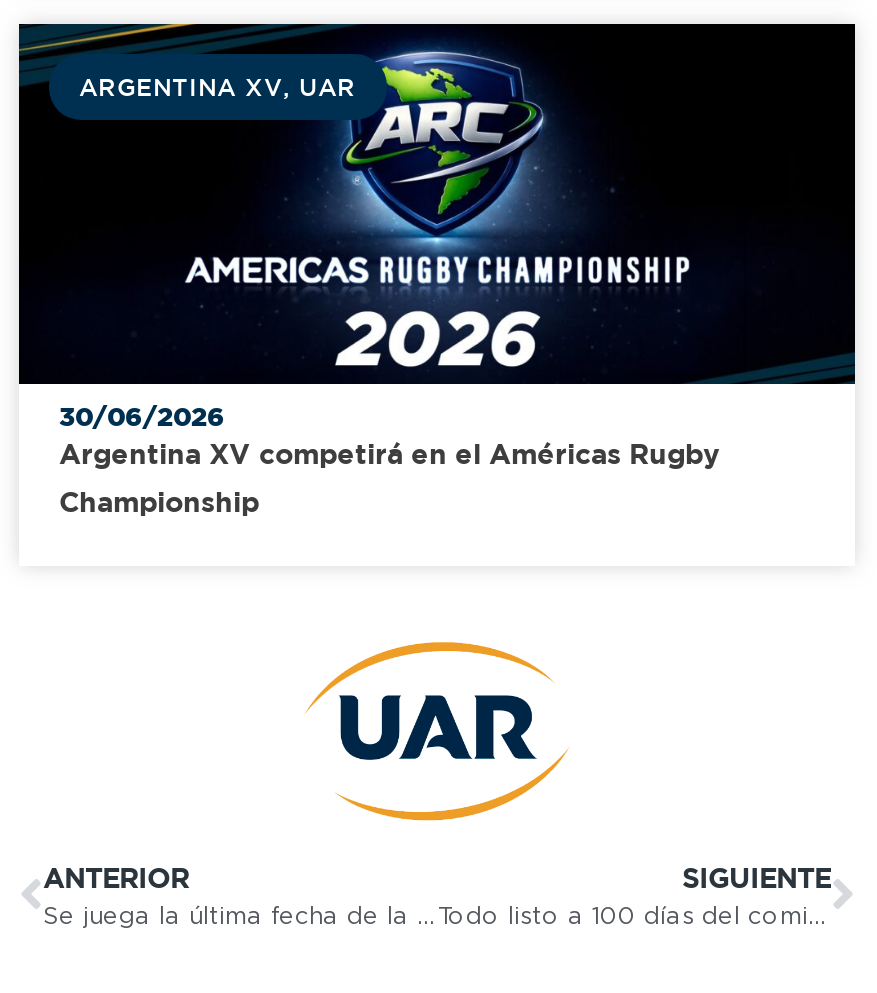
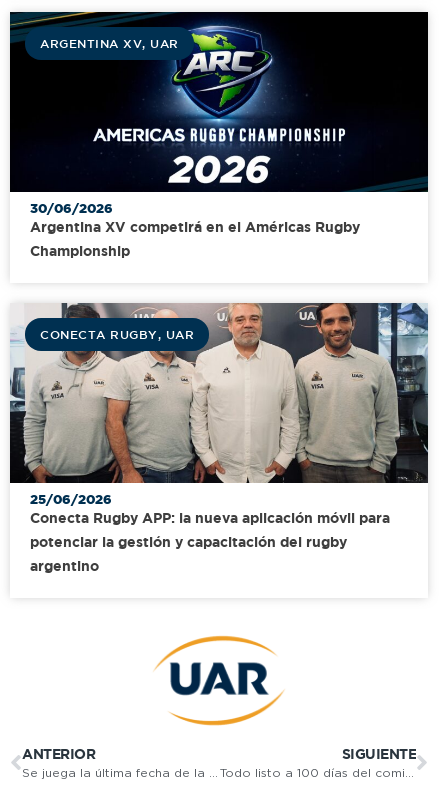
+ [image]
+ CONECTA RUGBY, UAR

+ 25/06/2026
+ Conecta Rugby APP: la nueva aplicación móvil para
+ potenciar la gestión y capacitación del rugby
+ argentino
